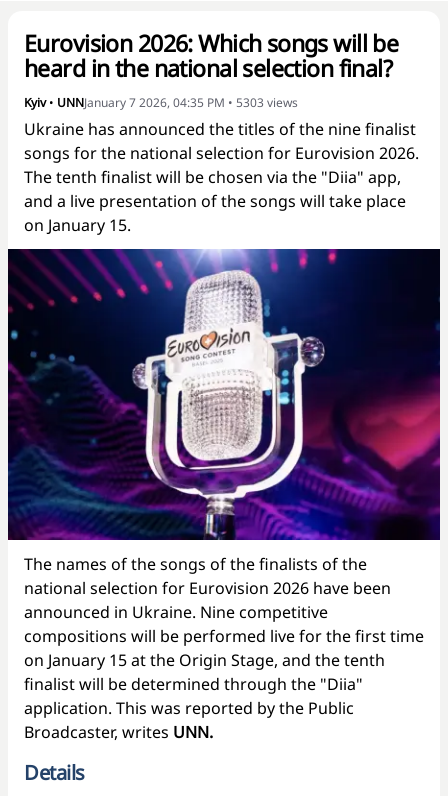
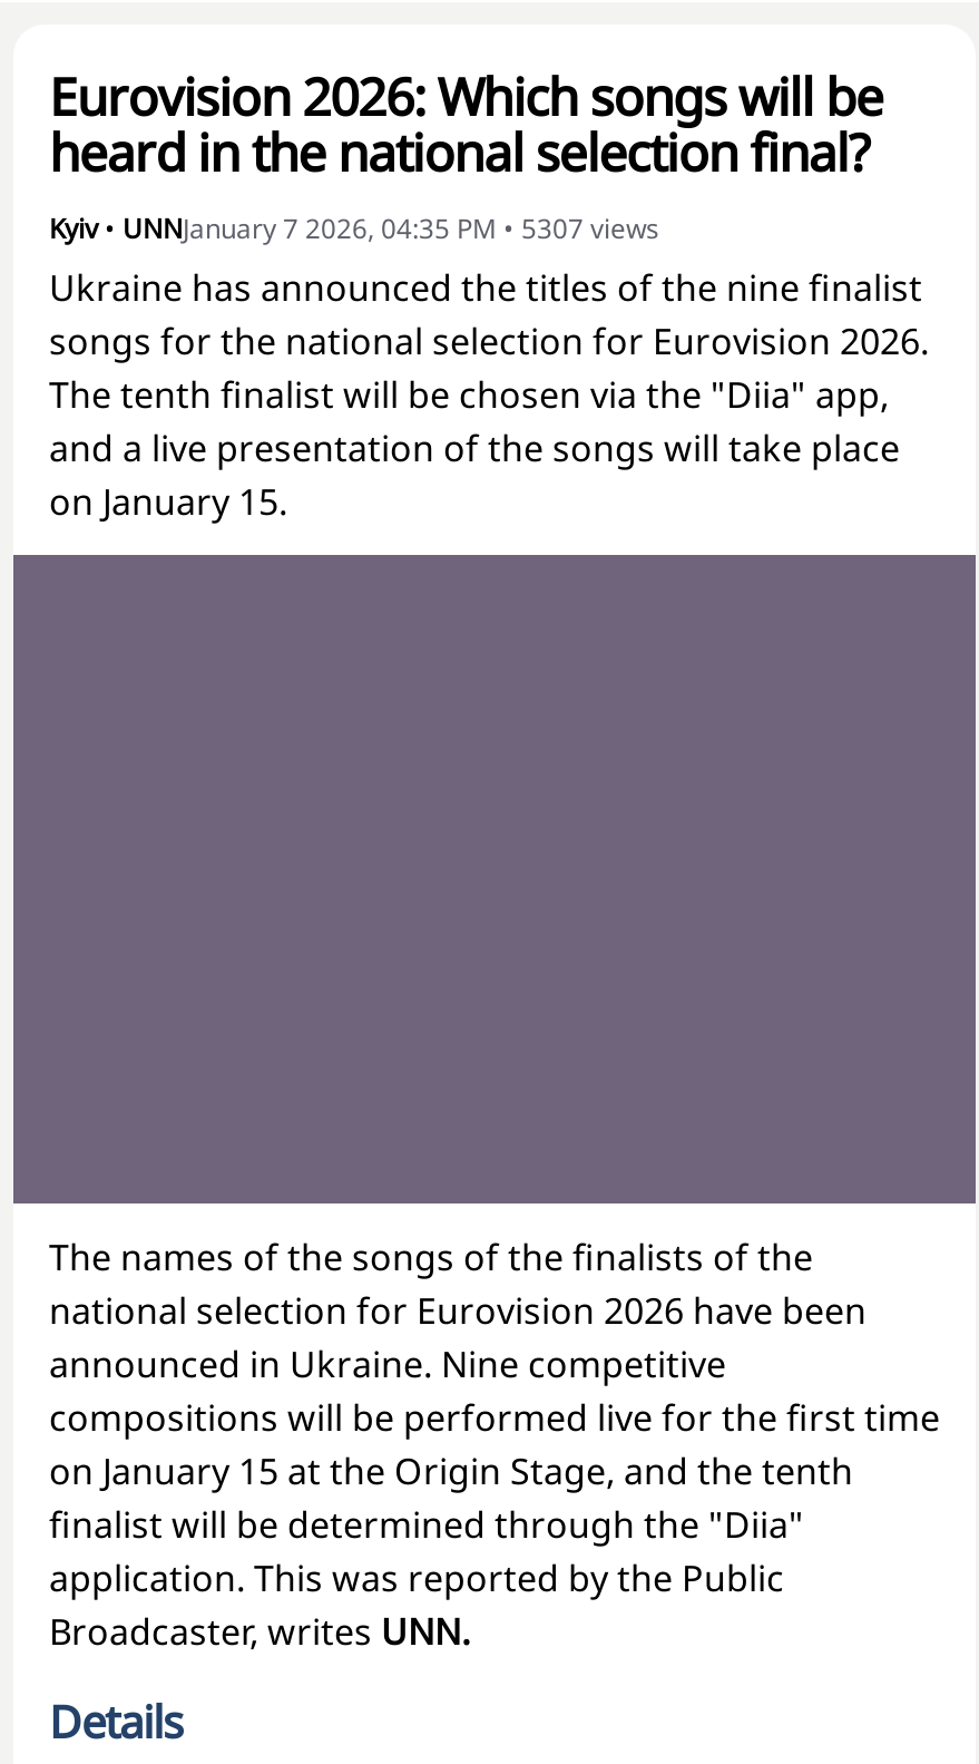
- Kyiv • UNNJanuary 7 2026, 04:35 PM • 5303 views
+ Kyiv • UNNJanuary 7 2026, 04:35 PM • 5307 views

- [image]
